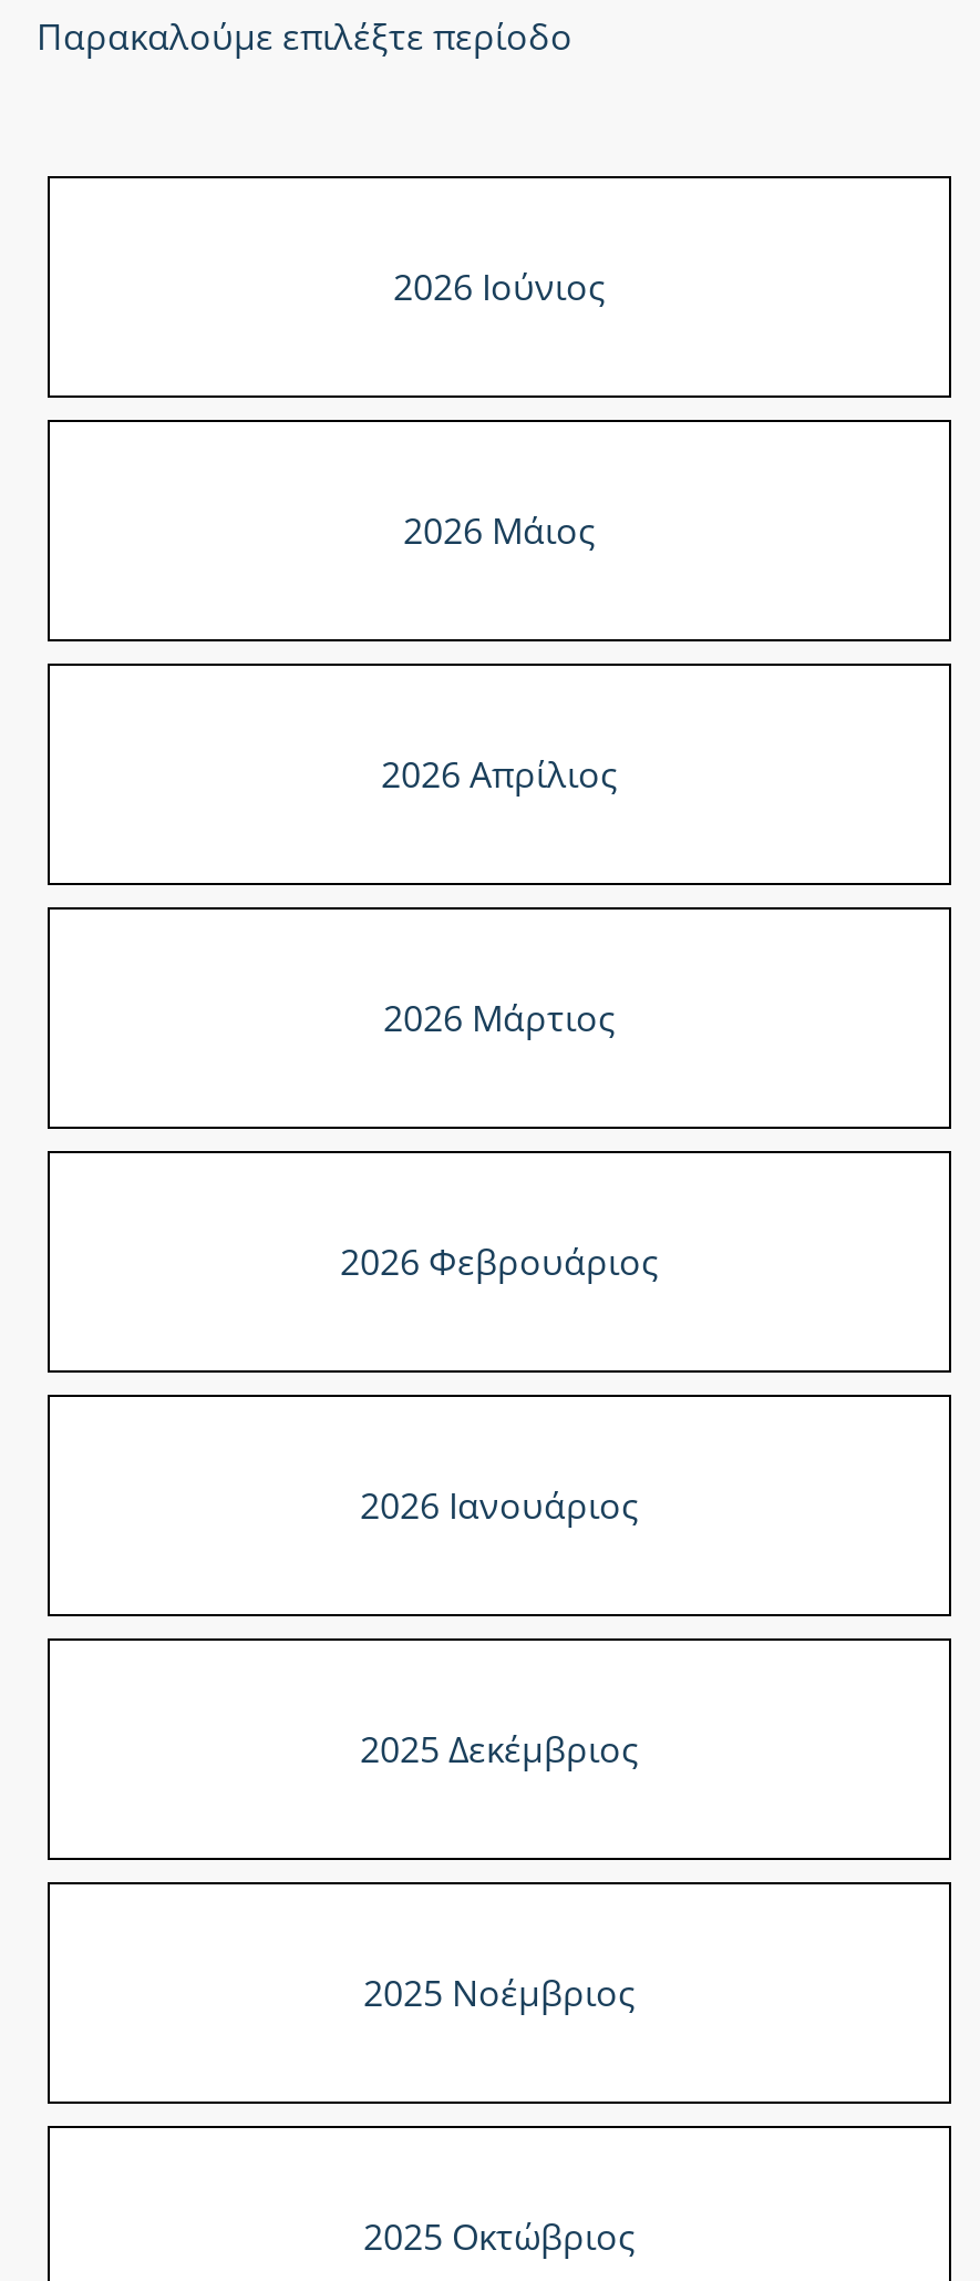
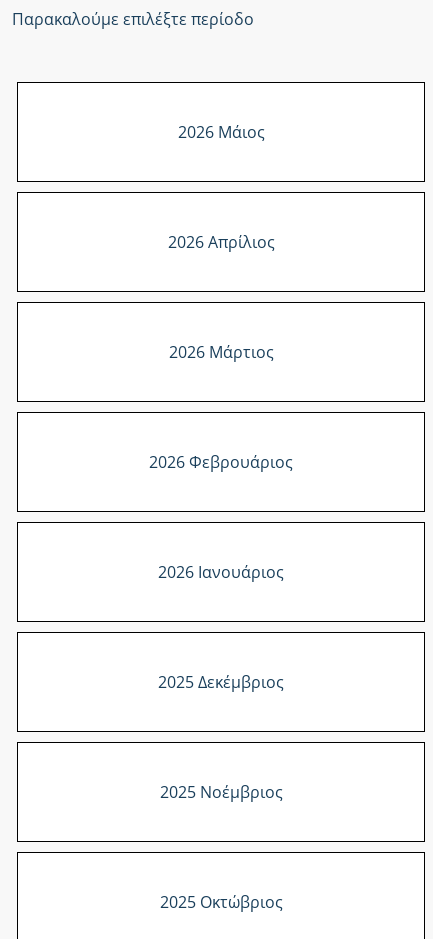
- 2026 Ιούνιος
